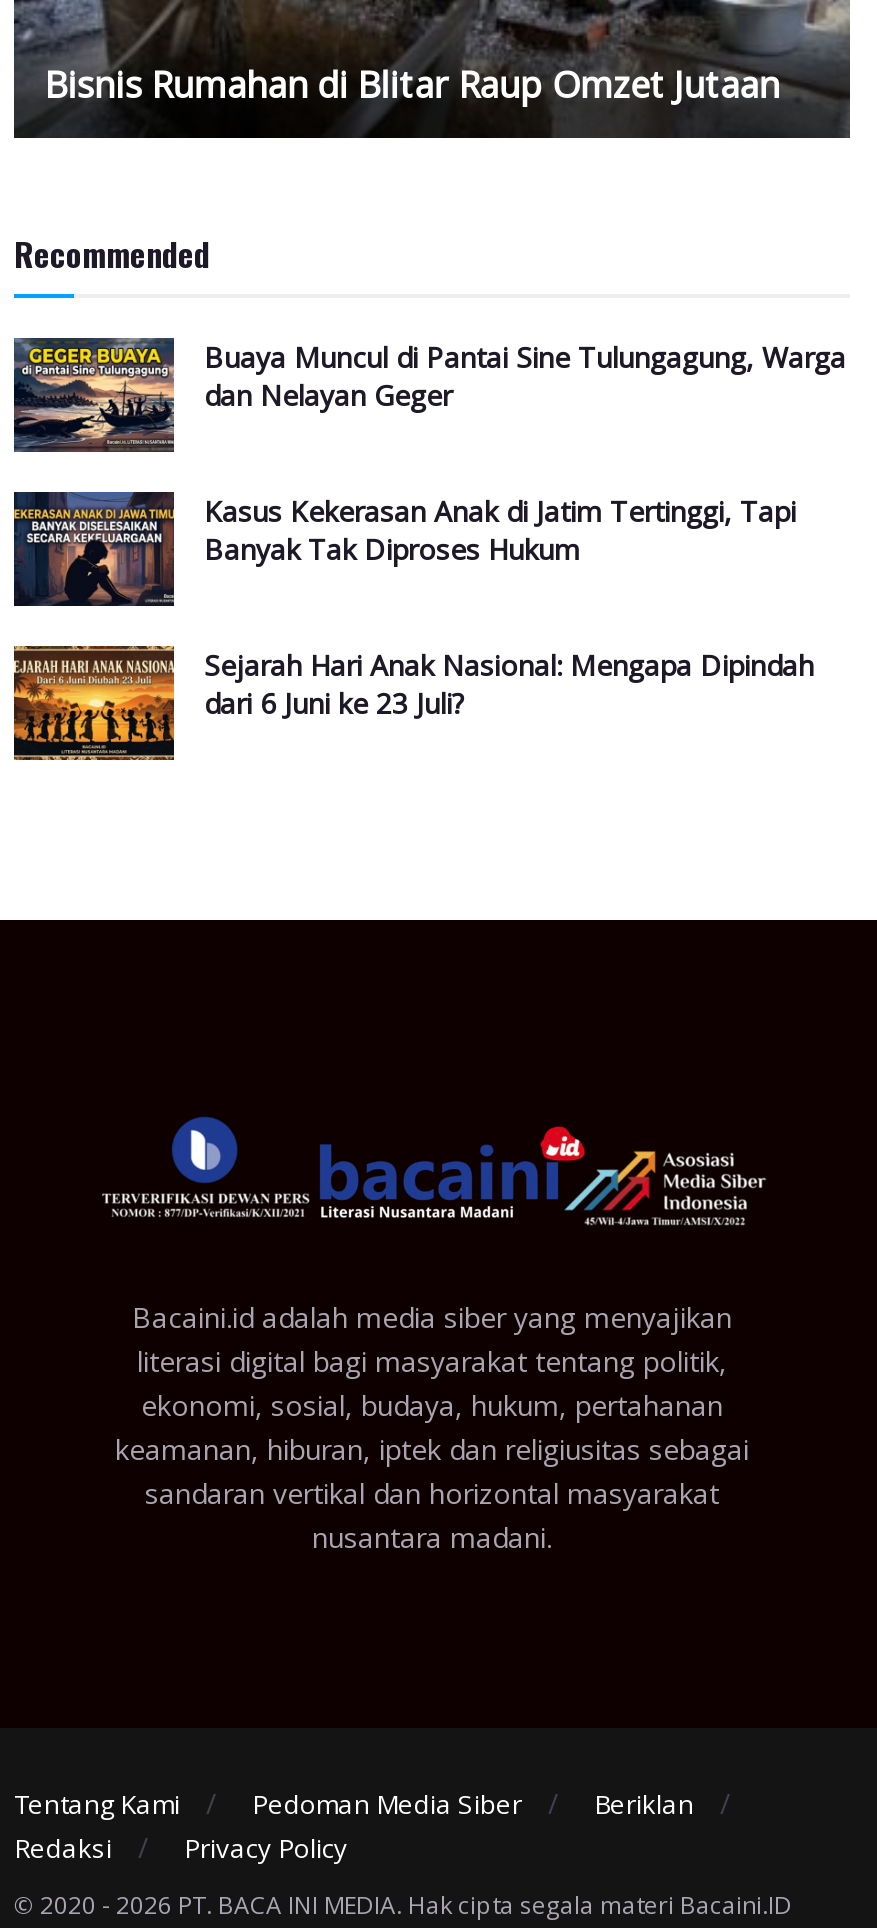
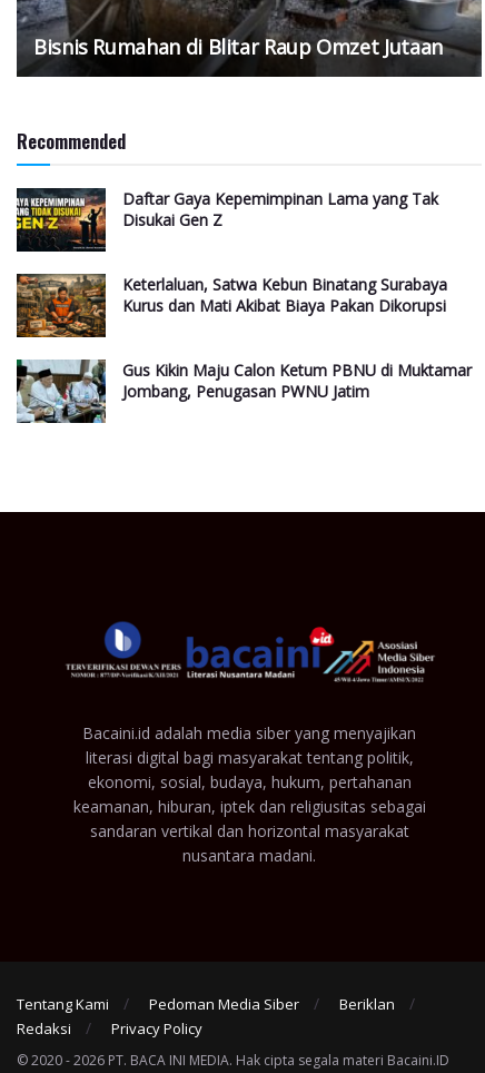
- [image]
- Buaya Muncul di Pantai Sine Tulungagung, Warga
- dan Nelayan Geger
+ [image]
+ Daftar Gaya Kepemimpinan Lama yang Tak
+ Disukai Gen Z

- [image]
- Kasus Kekerasan Anak di Jatim Tertinggi, Tapi
- Banyak Tak Diproses Hukum
+ [image]
+ Keterlaluan, Satwa Kebun Binatang Surabaya
+ Kurus dan Mati Akibat Biaya Pakan Dikorupsi

- [image]
- Sejarah Hari Anak Nasional: Mengapa Dipindah
- dari 6 Juni ke 23 Juli?
+ [image]
+ Gus Kikin Maju Calon Ketum PBNU di Muktamar
+ Jombang, Penugasan PWNU Jatim
